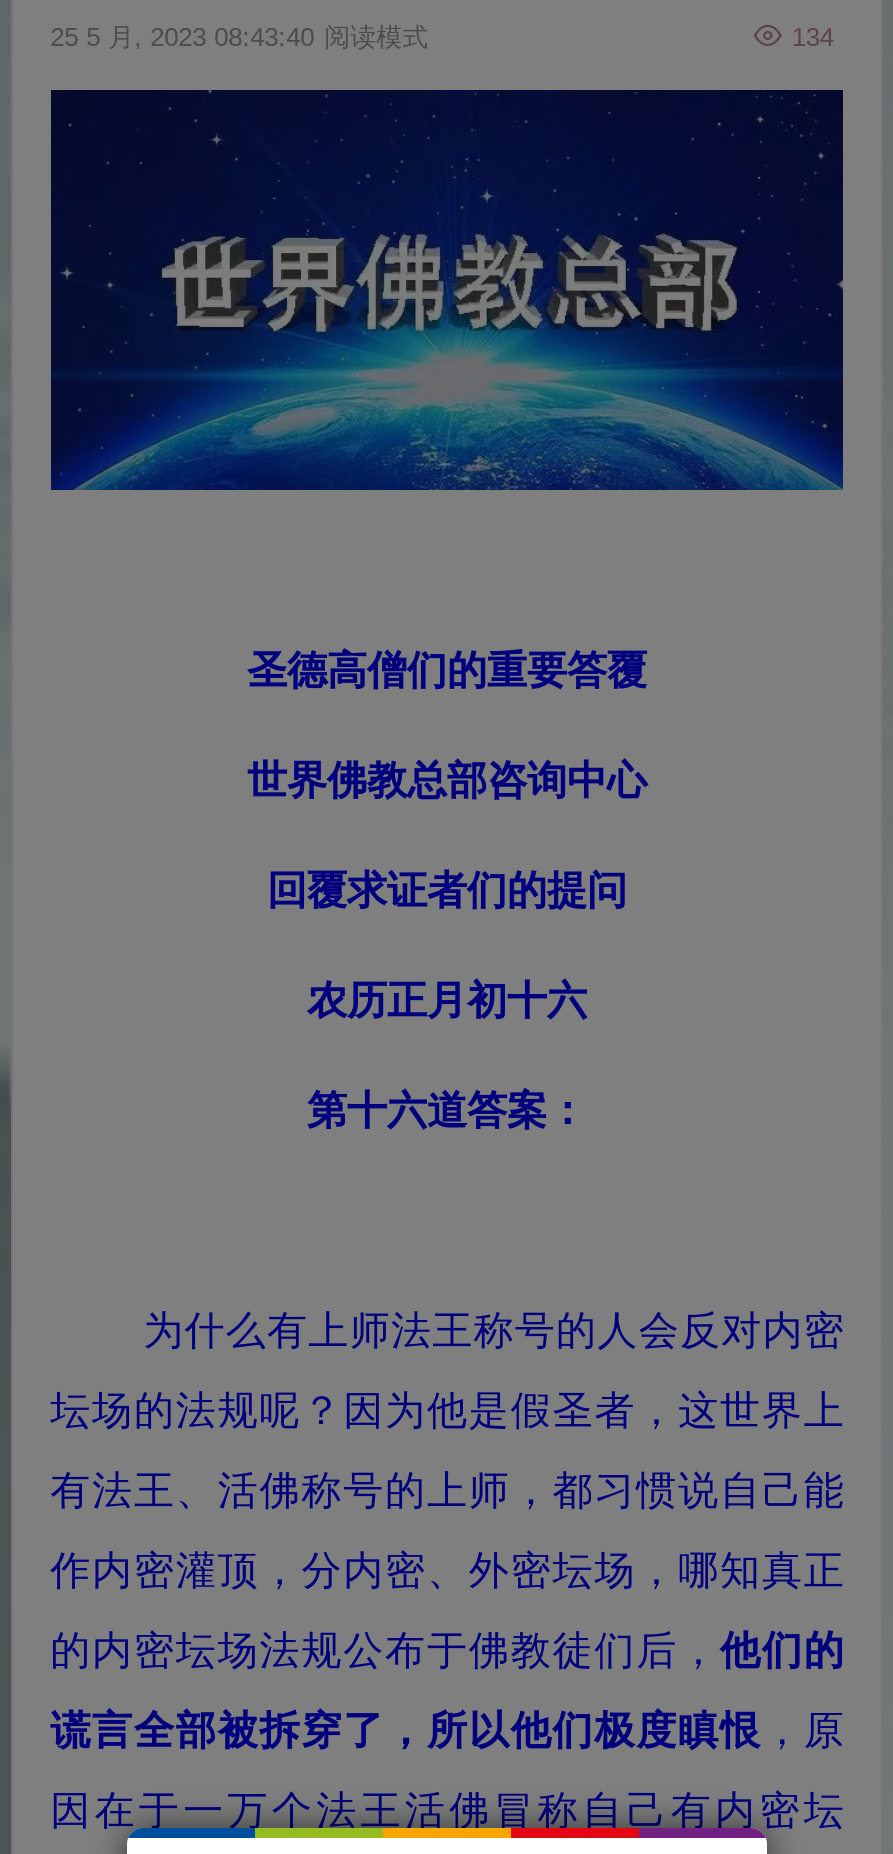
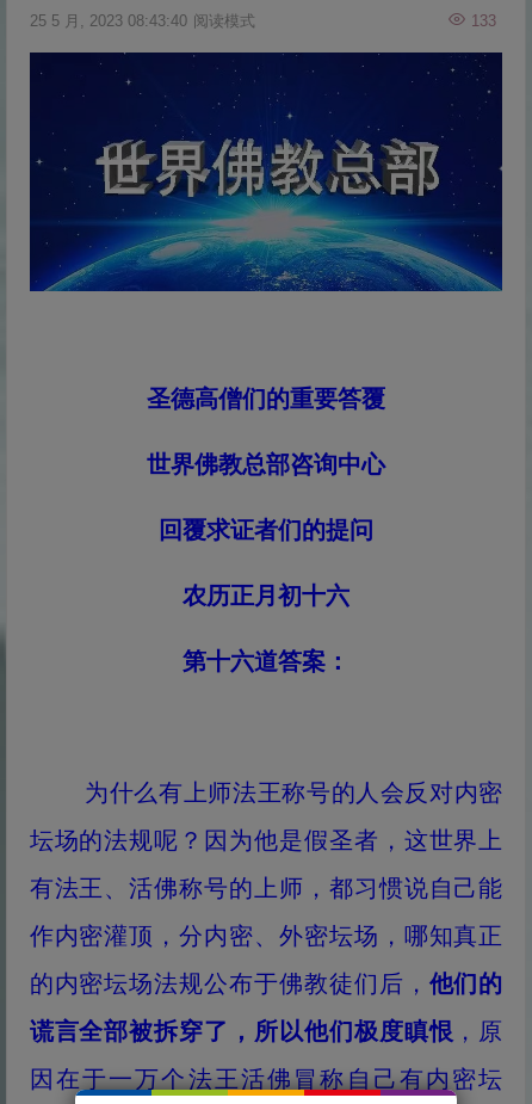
- 134
+ 133
